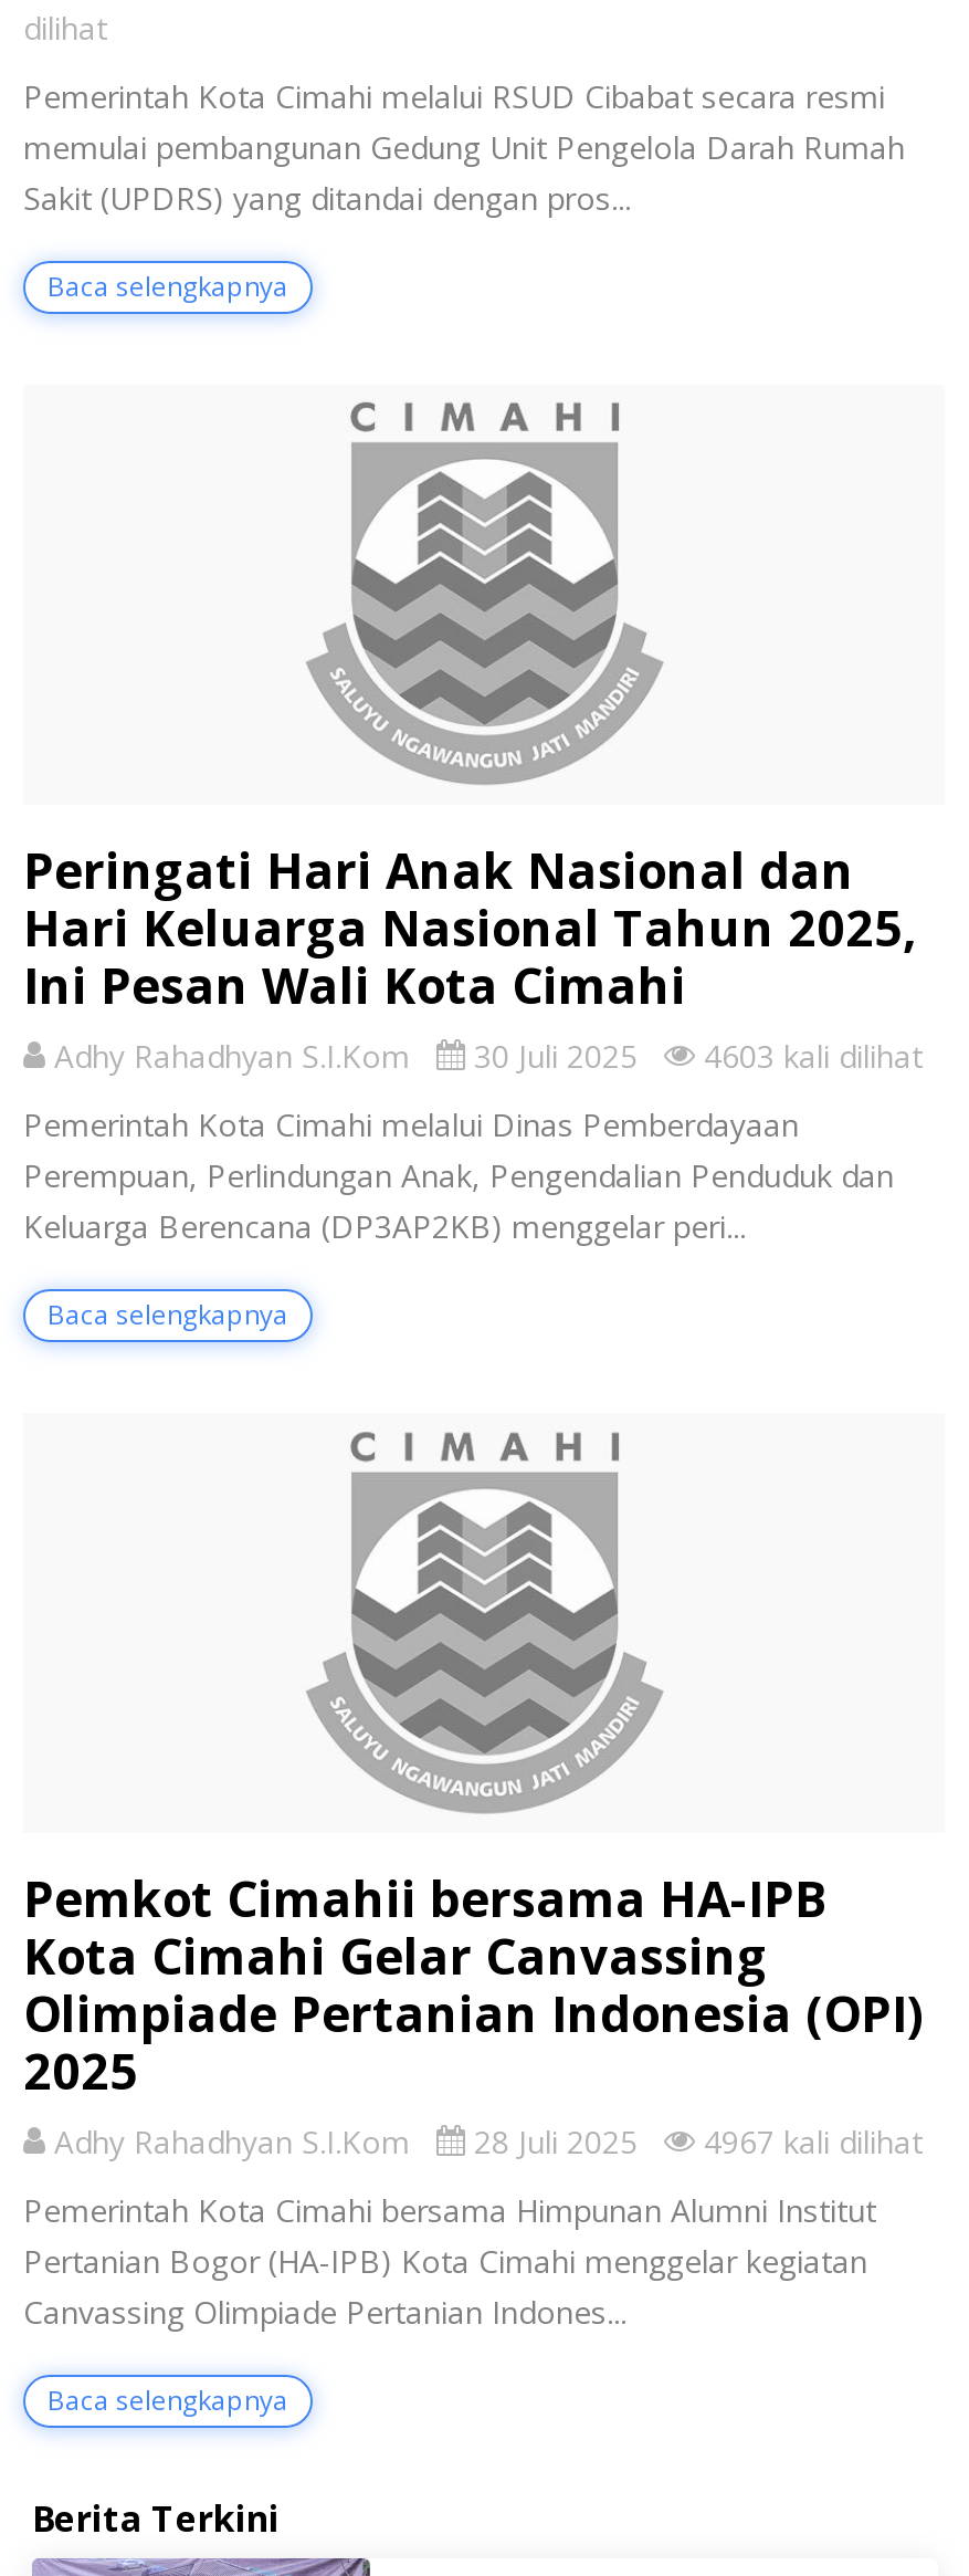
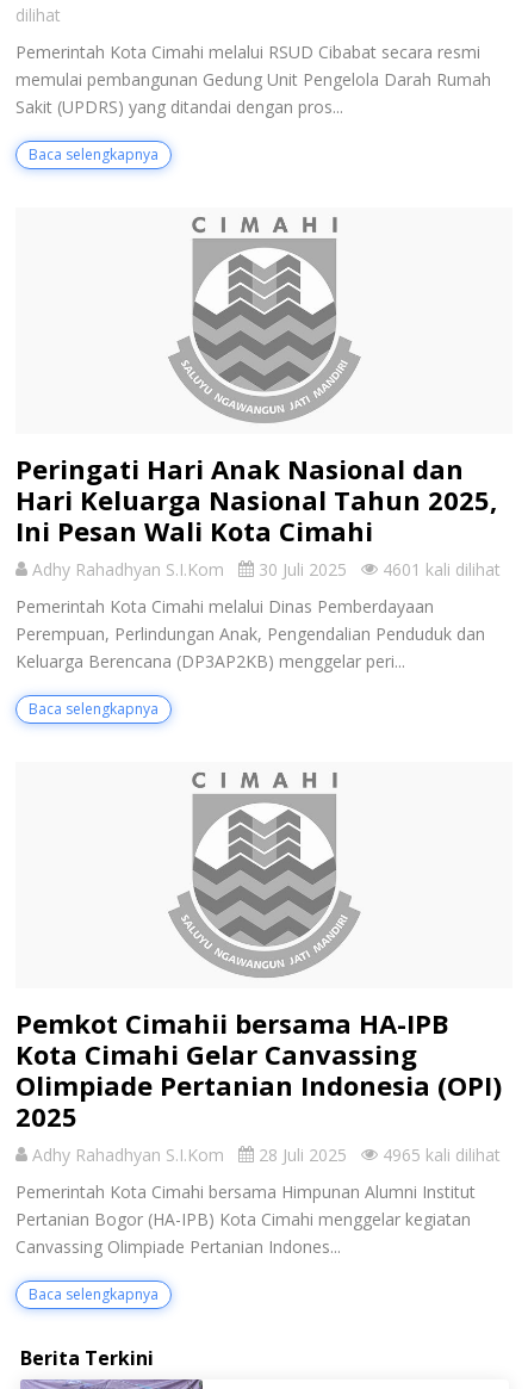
- Adhy Rahadhyan S.I.Kom 30 Juli 2025 4603 kali dilihat
+ Adhy Rahadhyan S.I.Kom 30 Juli 2025 4601 kali dilihat

- Adhy Rahadhyan S.I.Kom 28 Juli 2025 4967 kali dilihat
+ Adhy Rahadhyan S.I.Kom 28 Juli 2025 4965 kali dilihat
